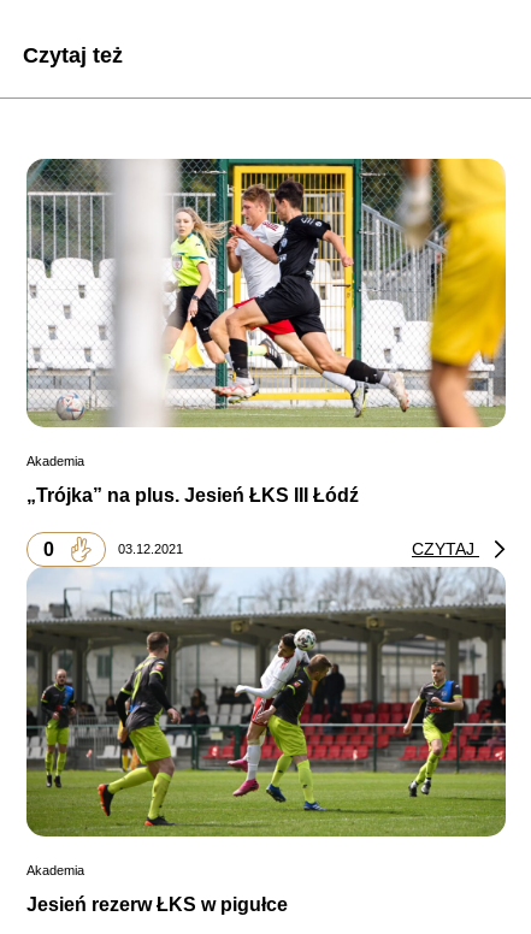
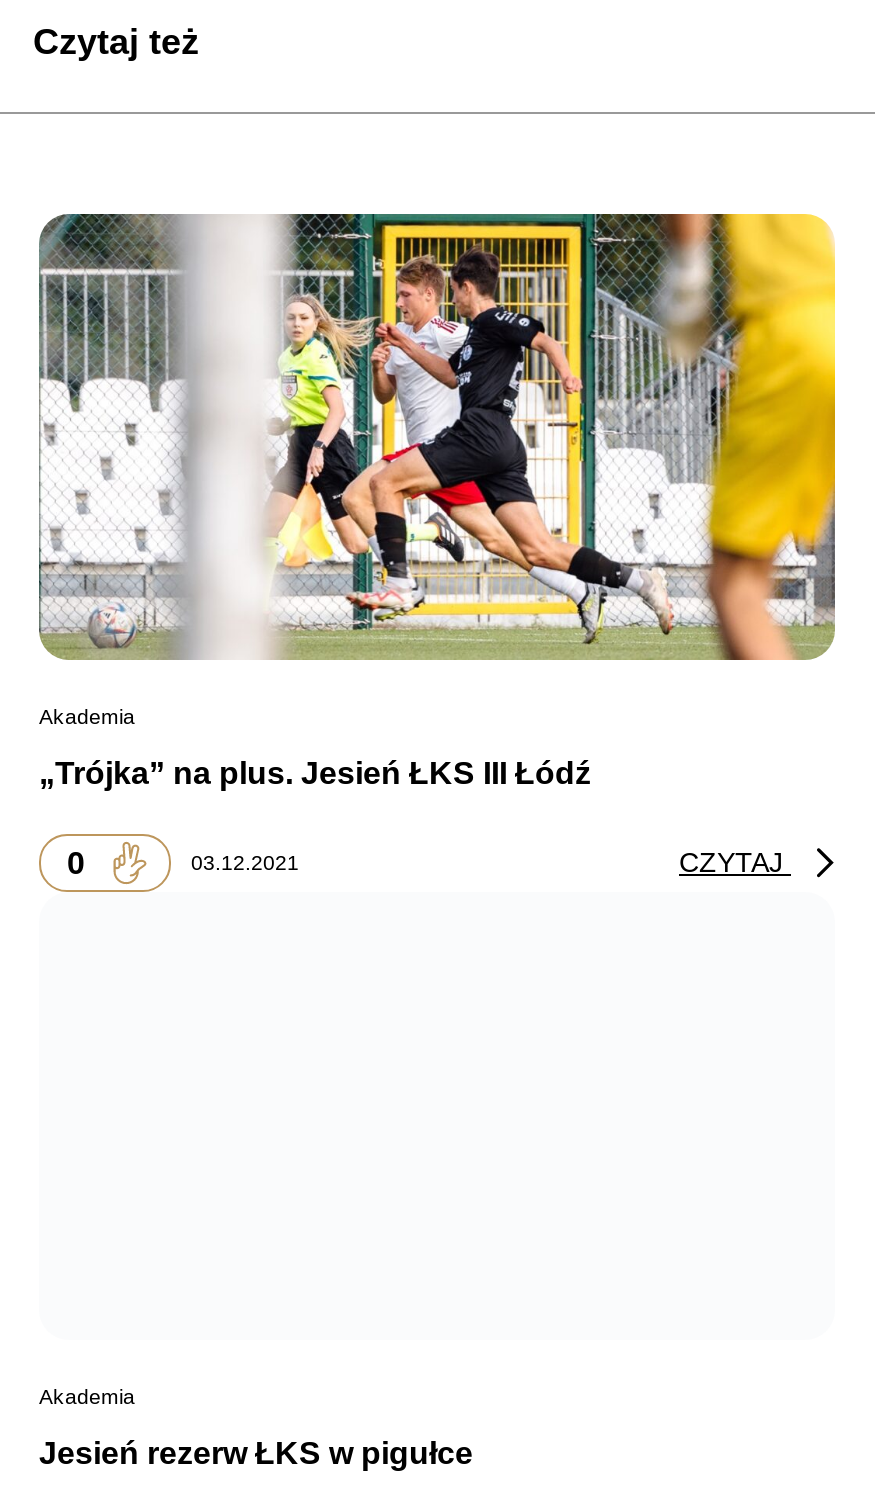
- [image]
